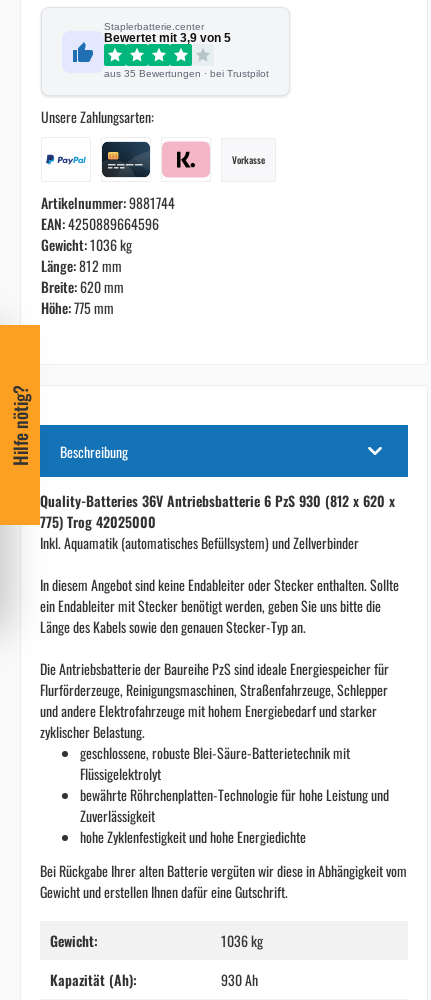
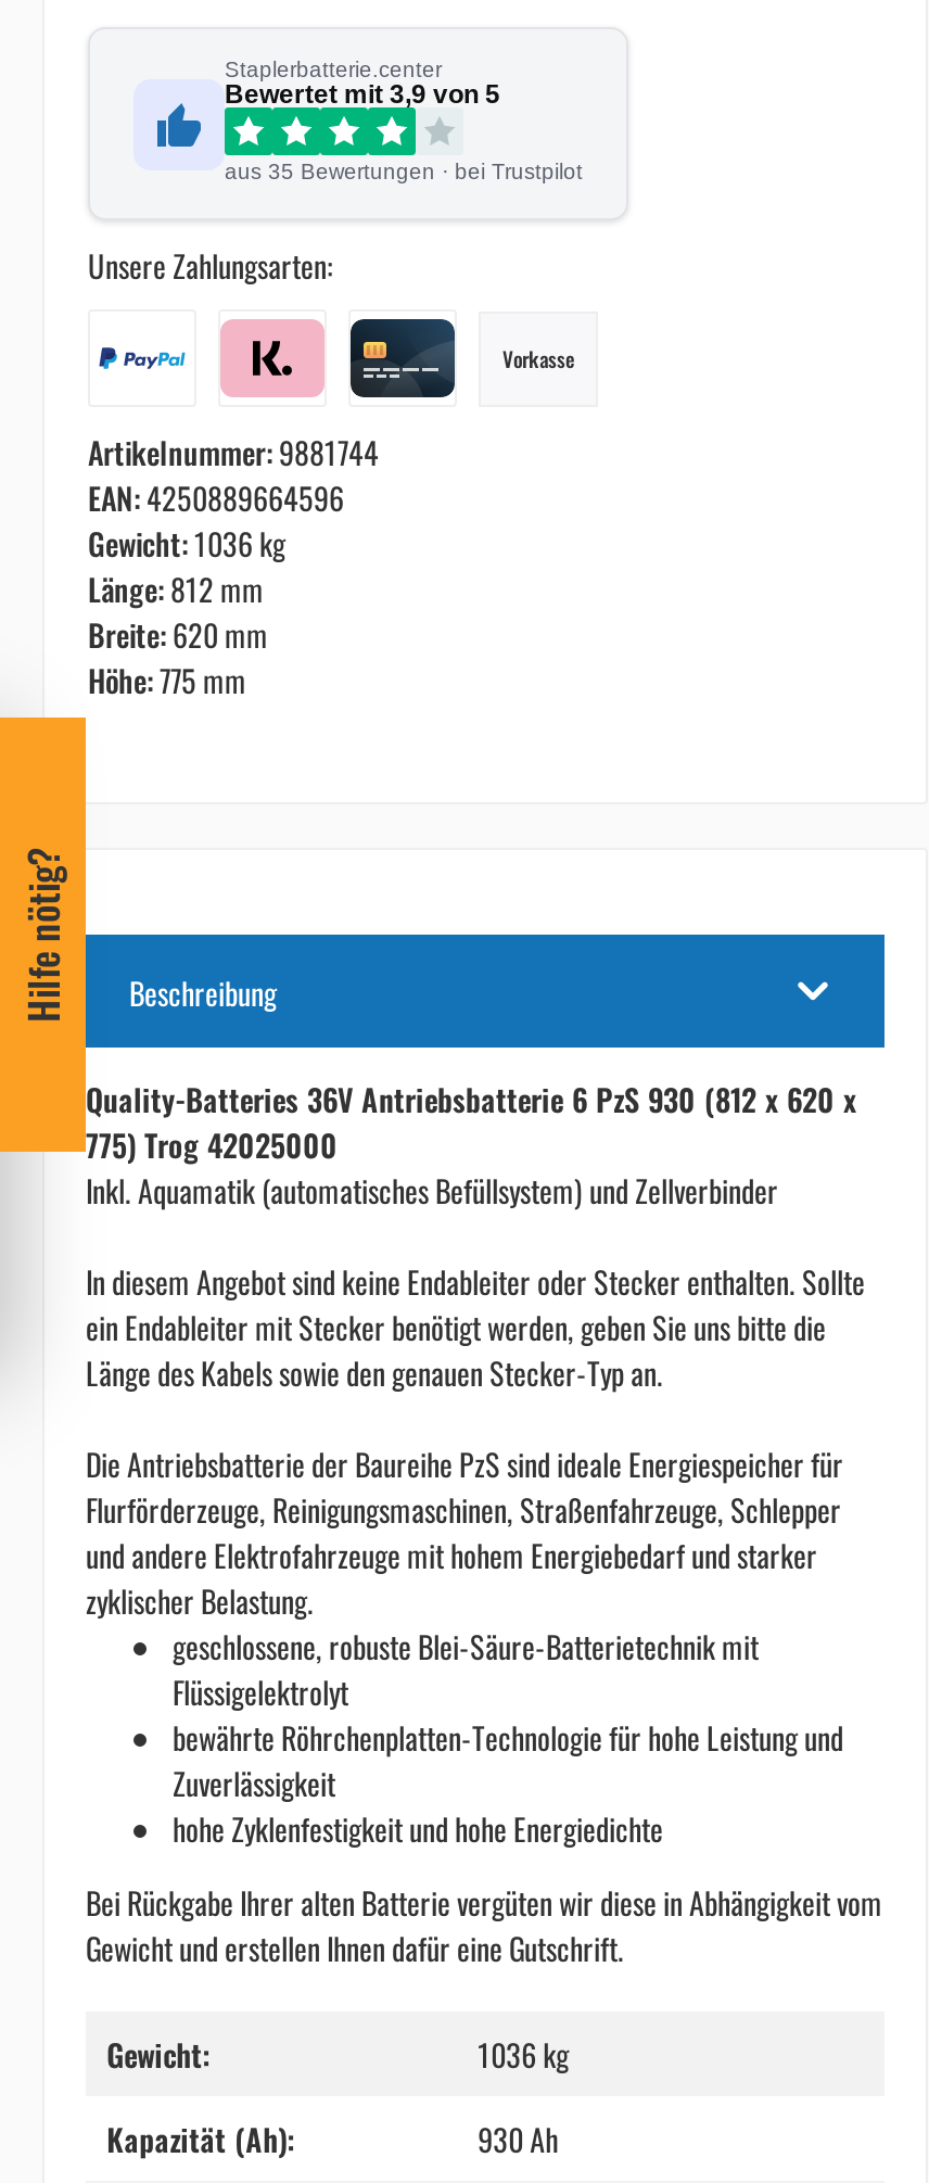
- [image]
+ [image]

- [image]
+ [image]
